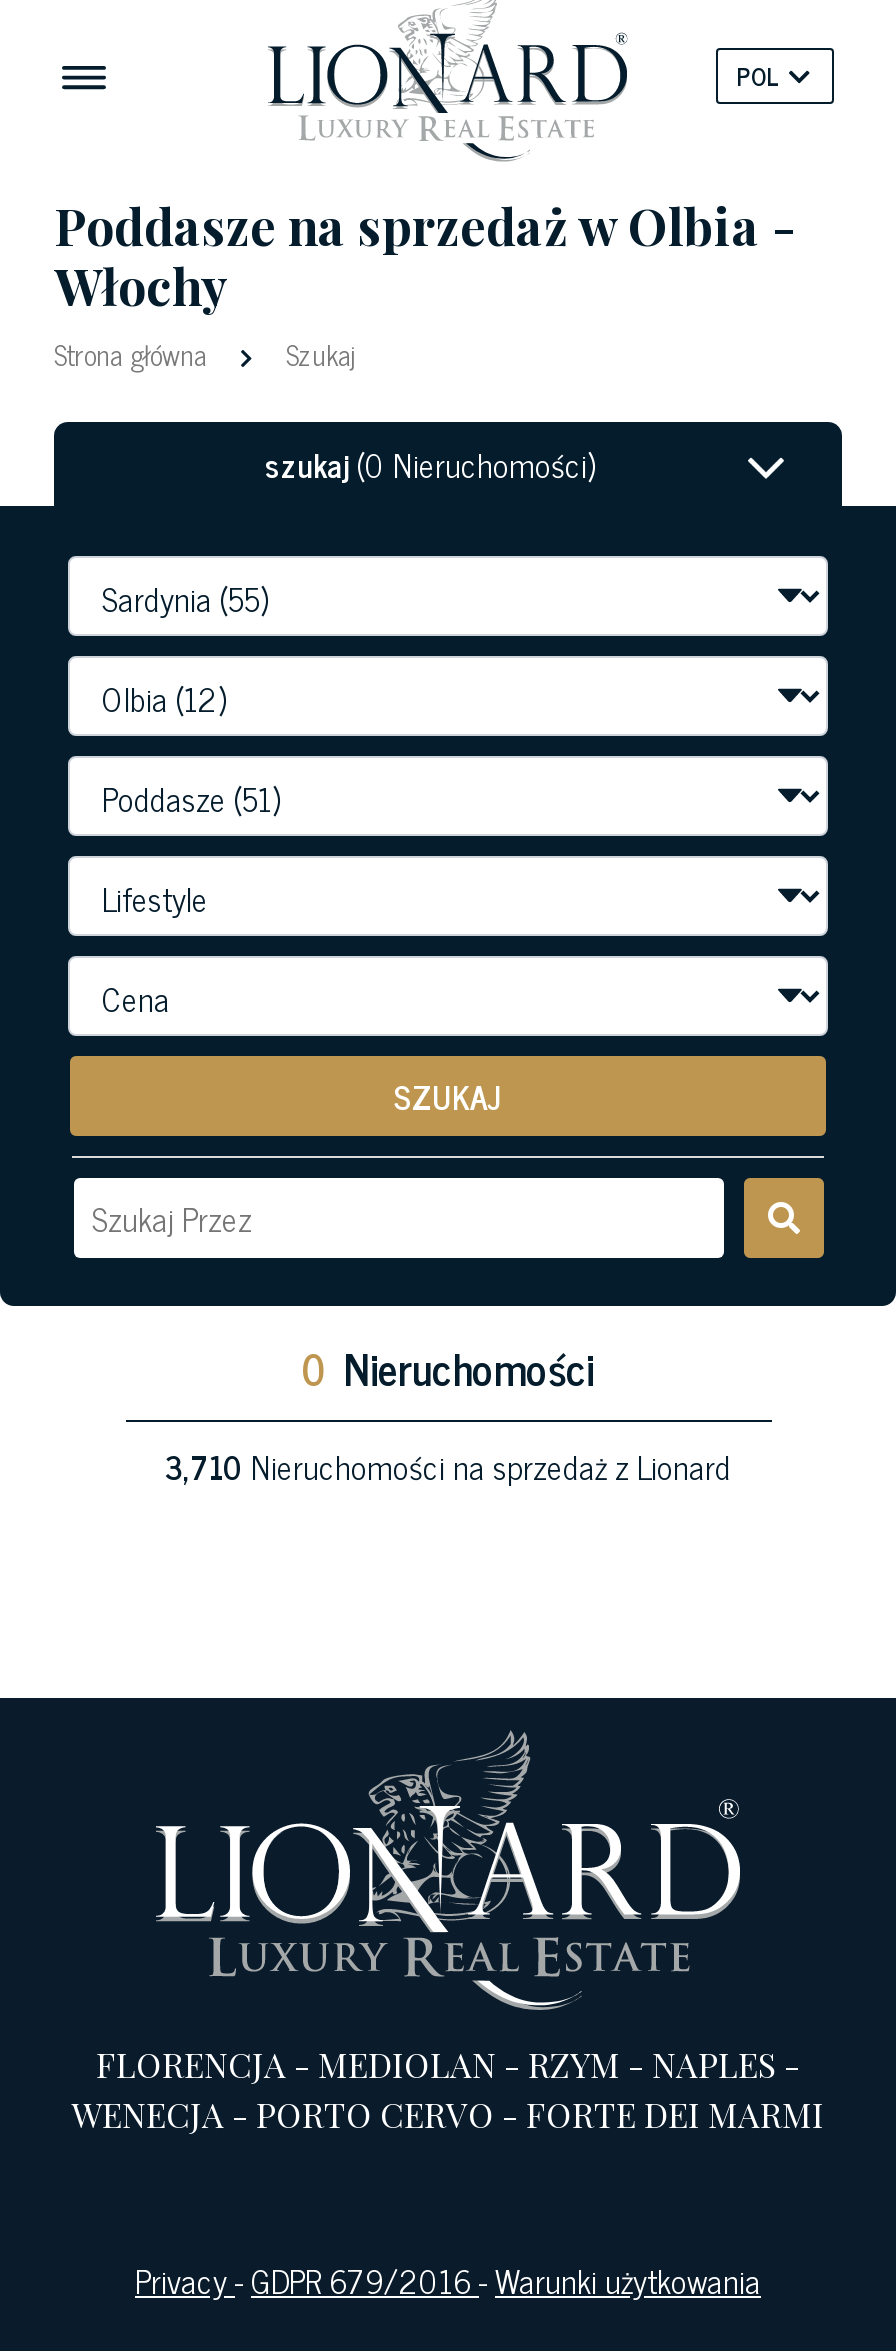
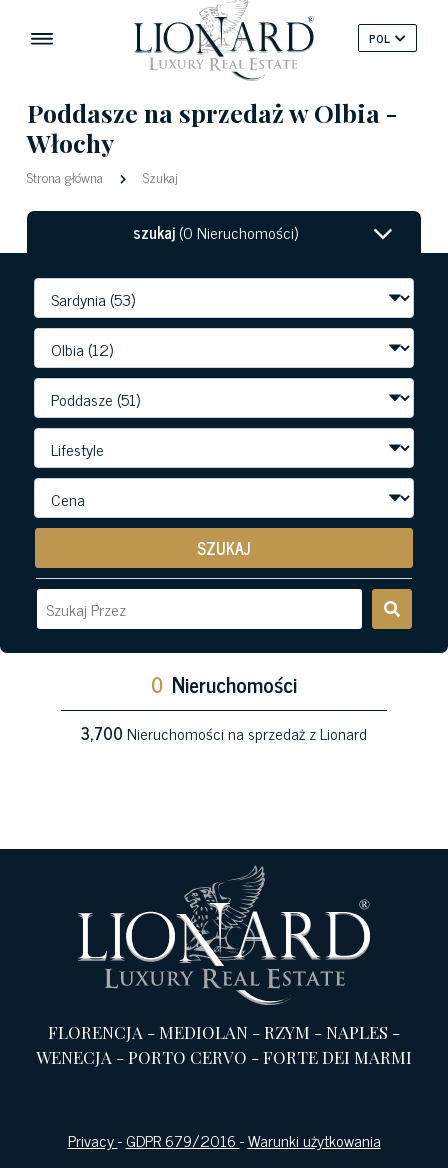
- 3,710 Nieruchomości na sprzedaż z Lionard
+ 3,700 Nieruchomości na sprzedaż z Lionard
